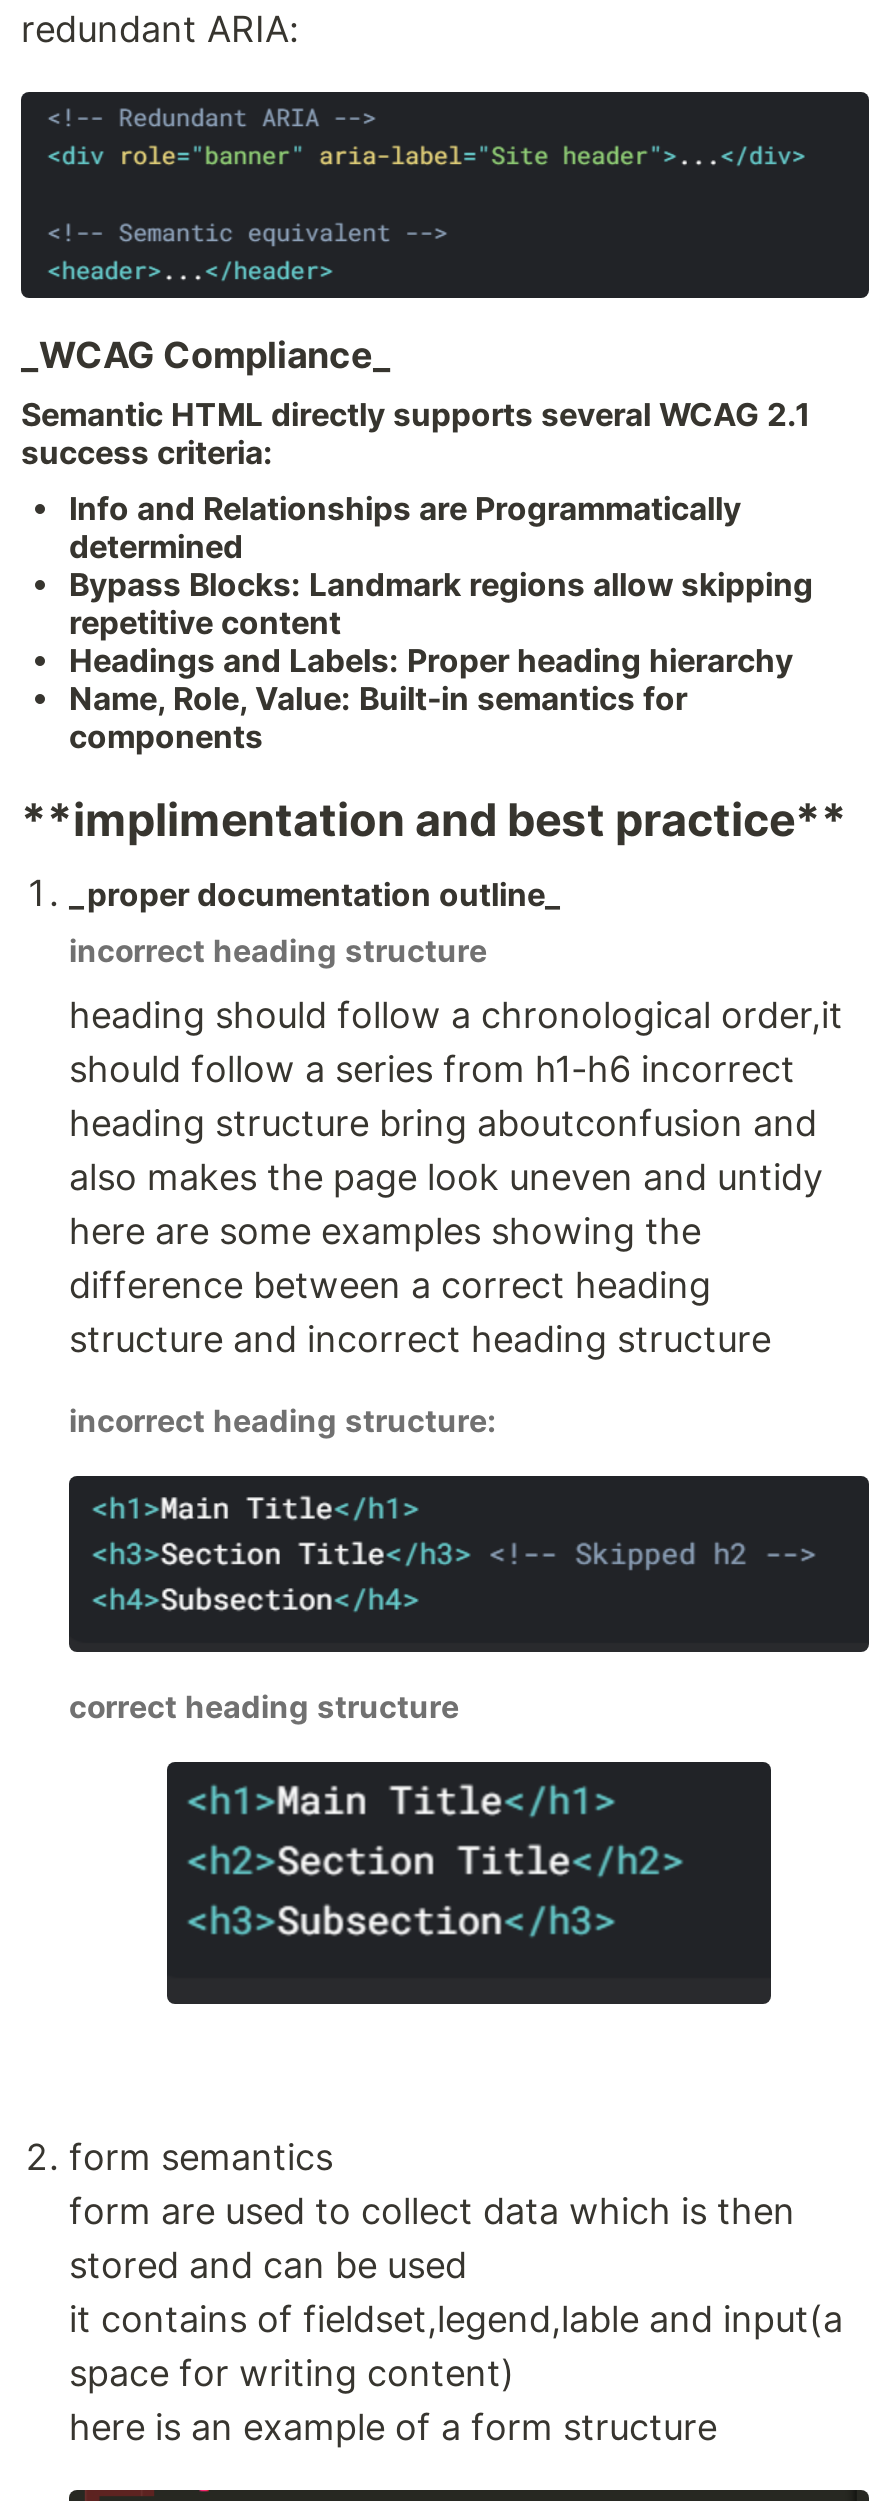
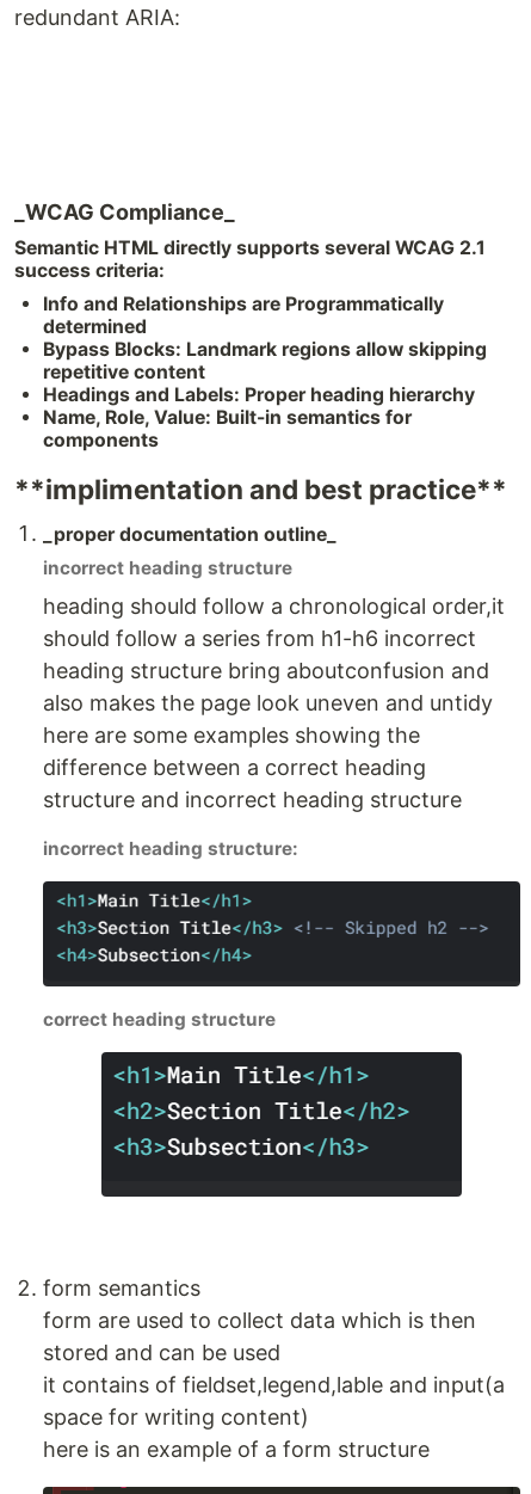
- [image]
